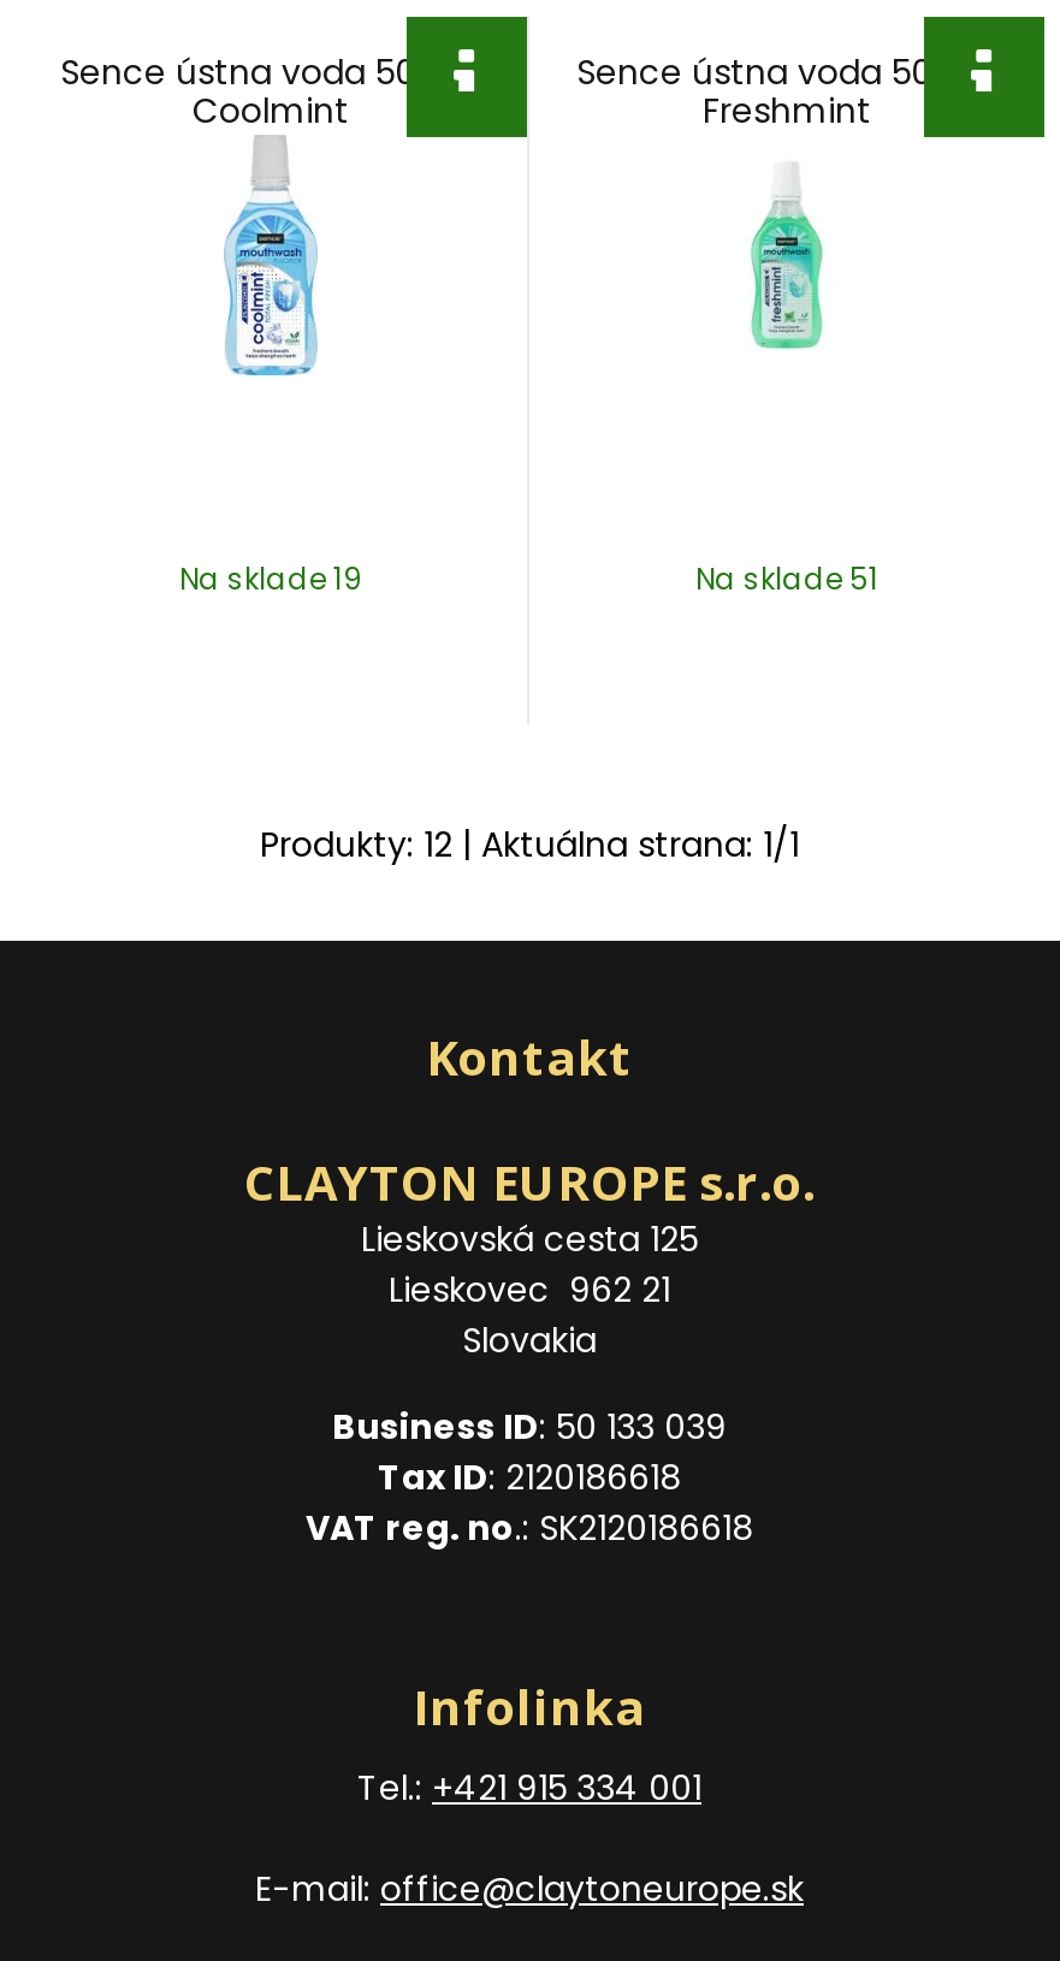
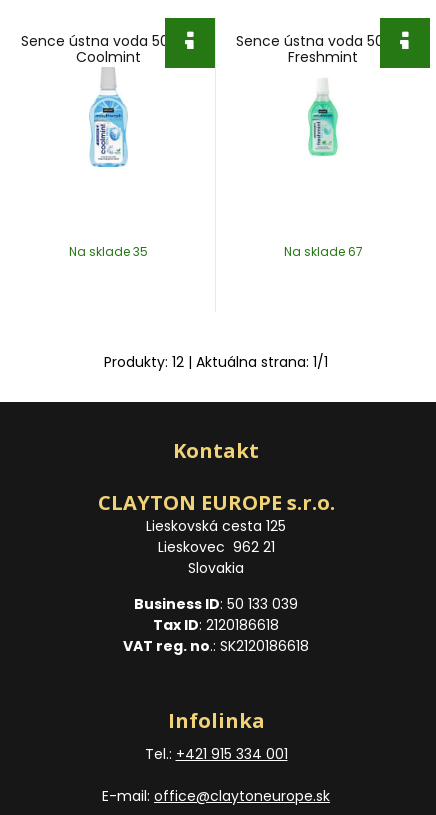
- Na sklade 19
+ Na sklade 35

- Na sklade 51
+ Na sklade 67
